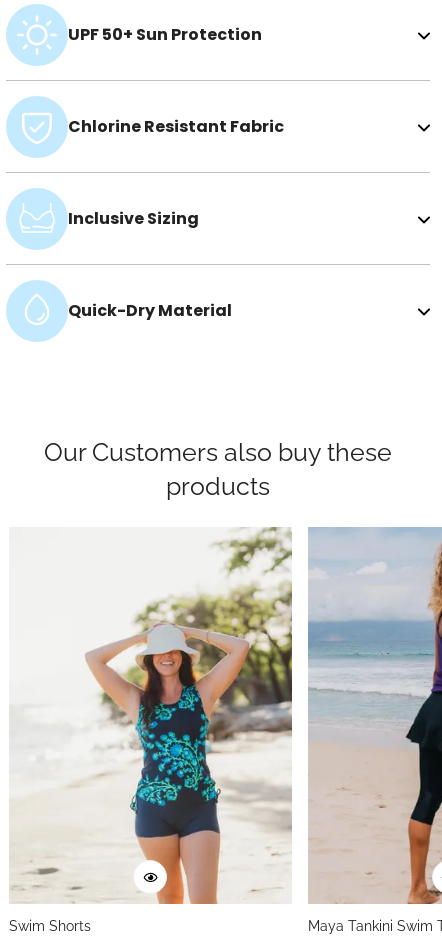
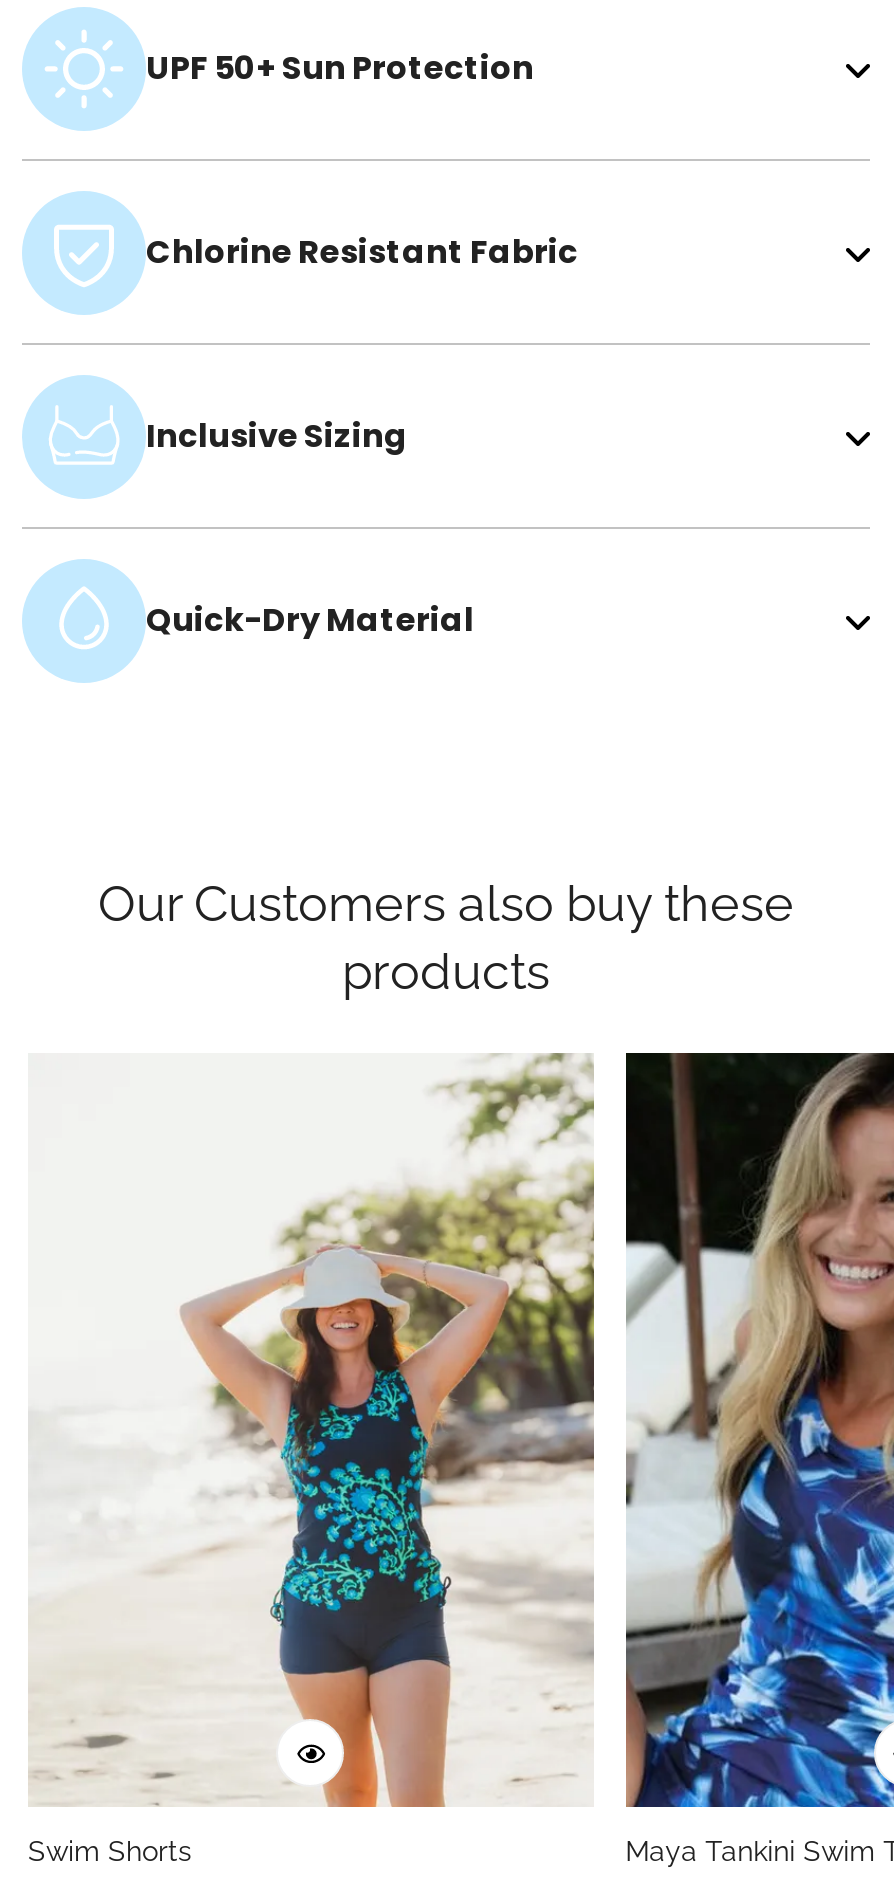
- [image]
+ [image]
